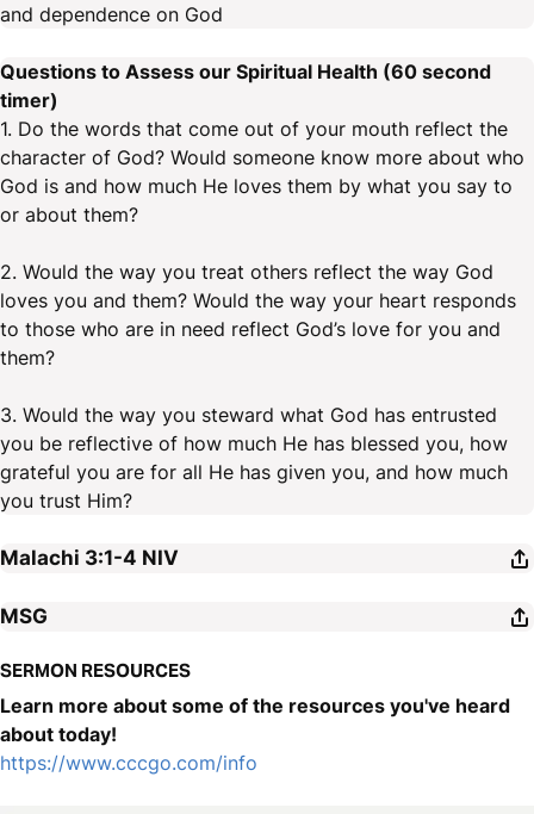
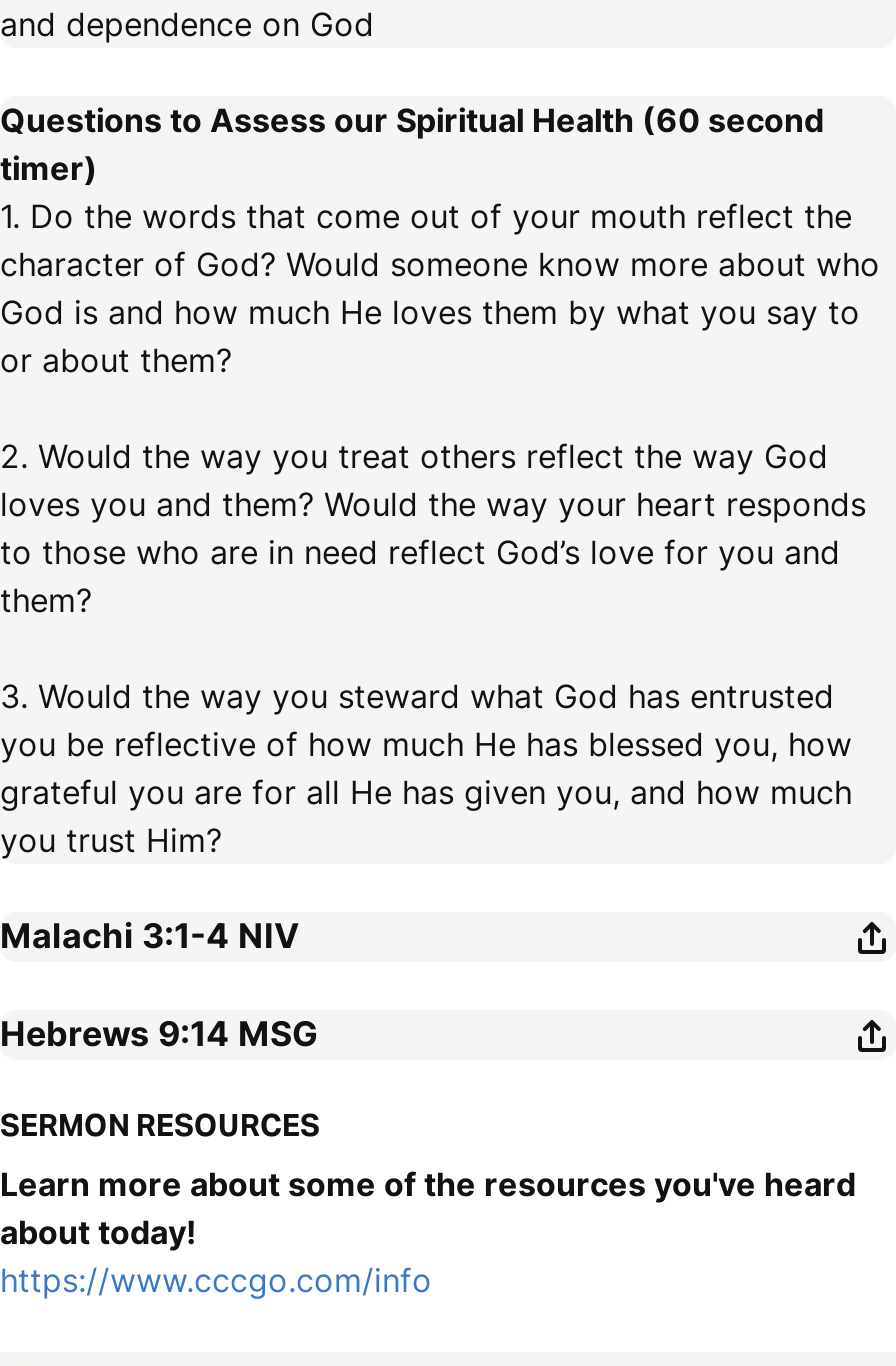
- MSG
+ Hebrews 9:14 MSG
